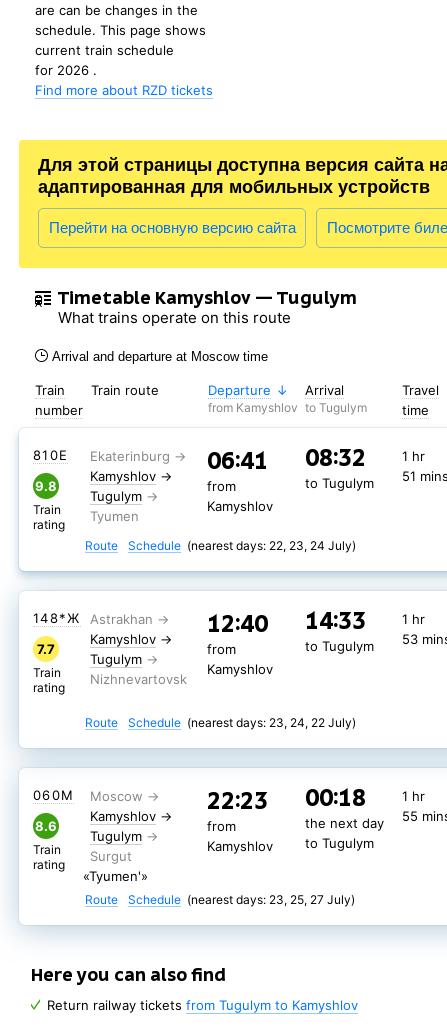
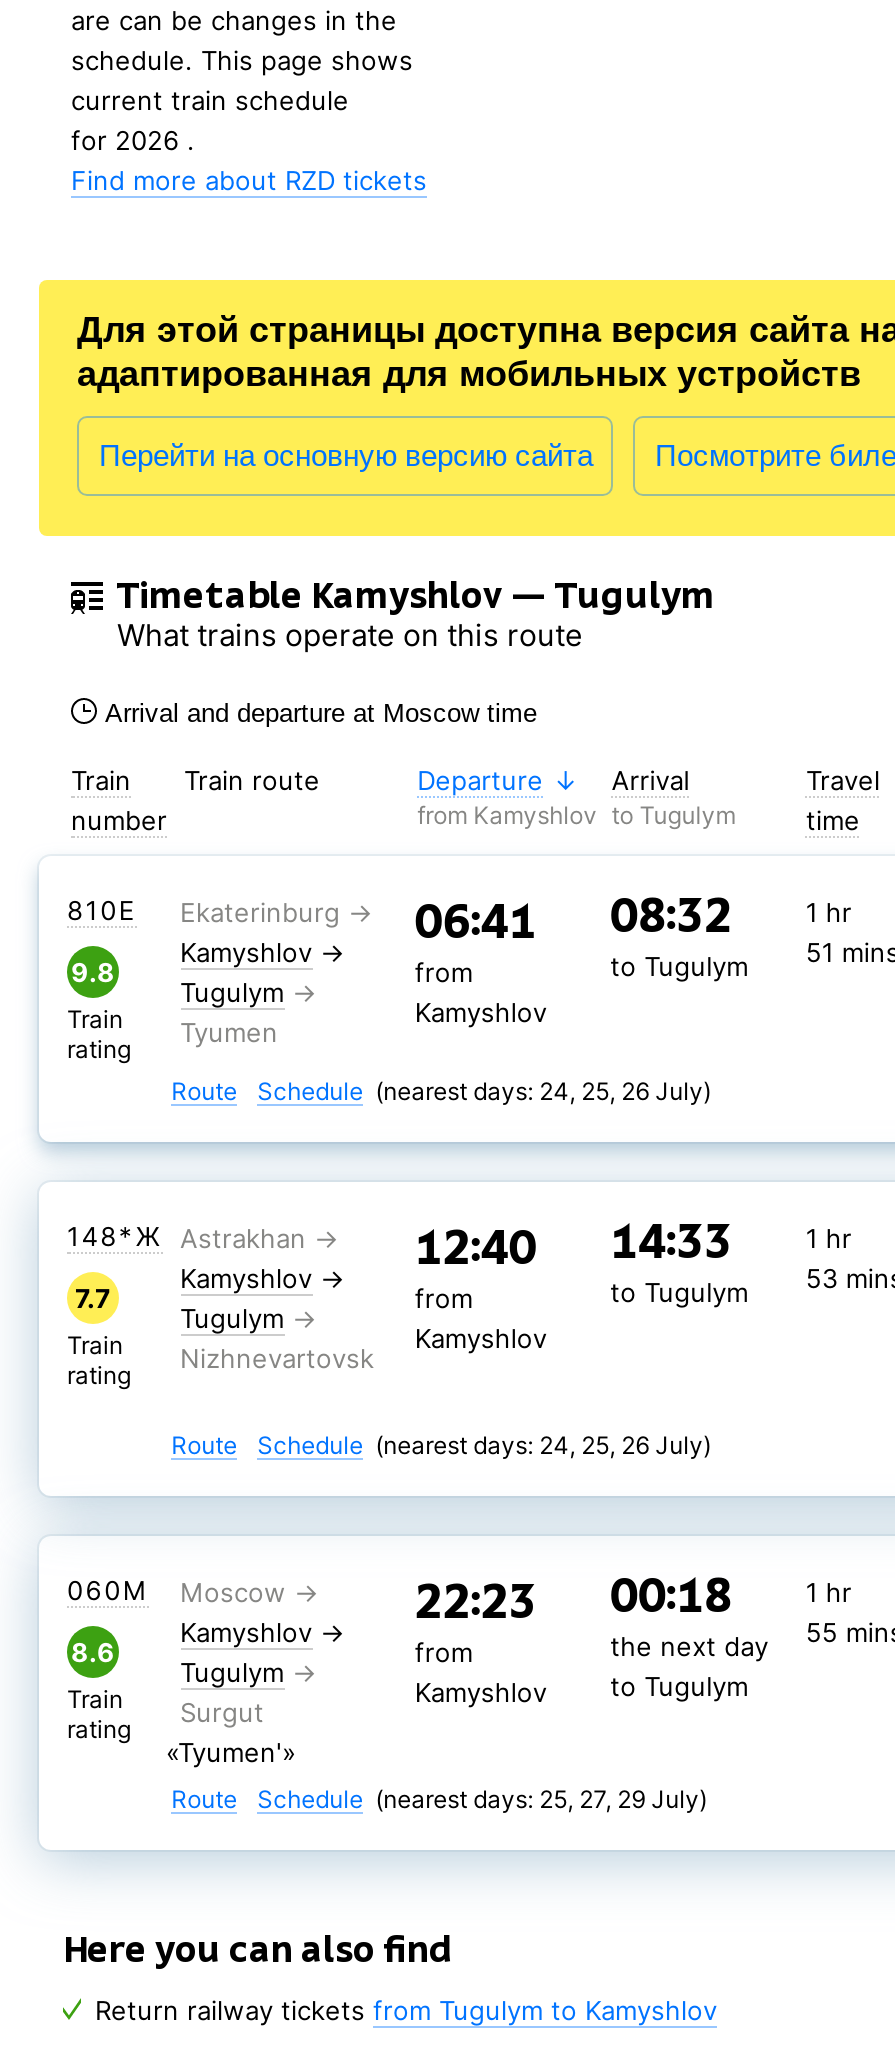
- Schedule (nearest days: 22, 23, 24 July)
+ Schedule (nearest days: 24, 25, 26 July)

- Schedule (nearest days: 23, 24, 22 July)
+ Schedule (nearest days: 24, 25, 26 July)

- Schedule (nearest days: 23, 25, 27 July)
+ Schedule (nearest days: 25, 27, 29 July)
